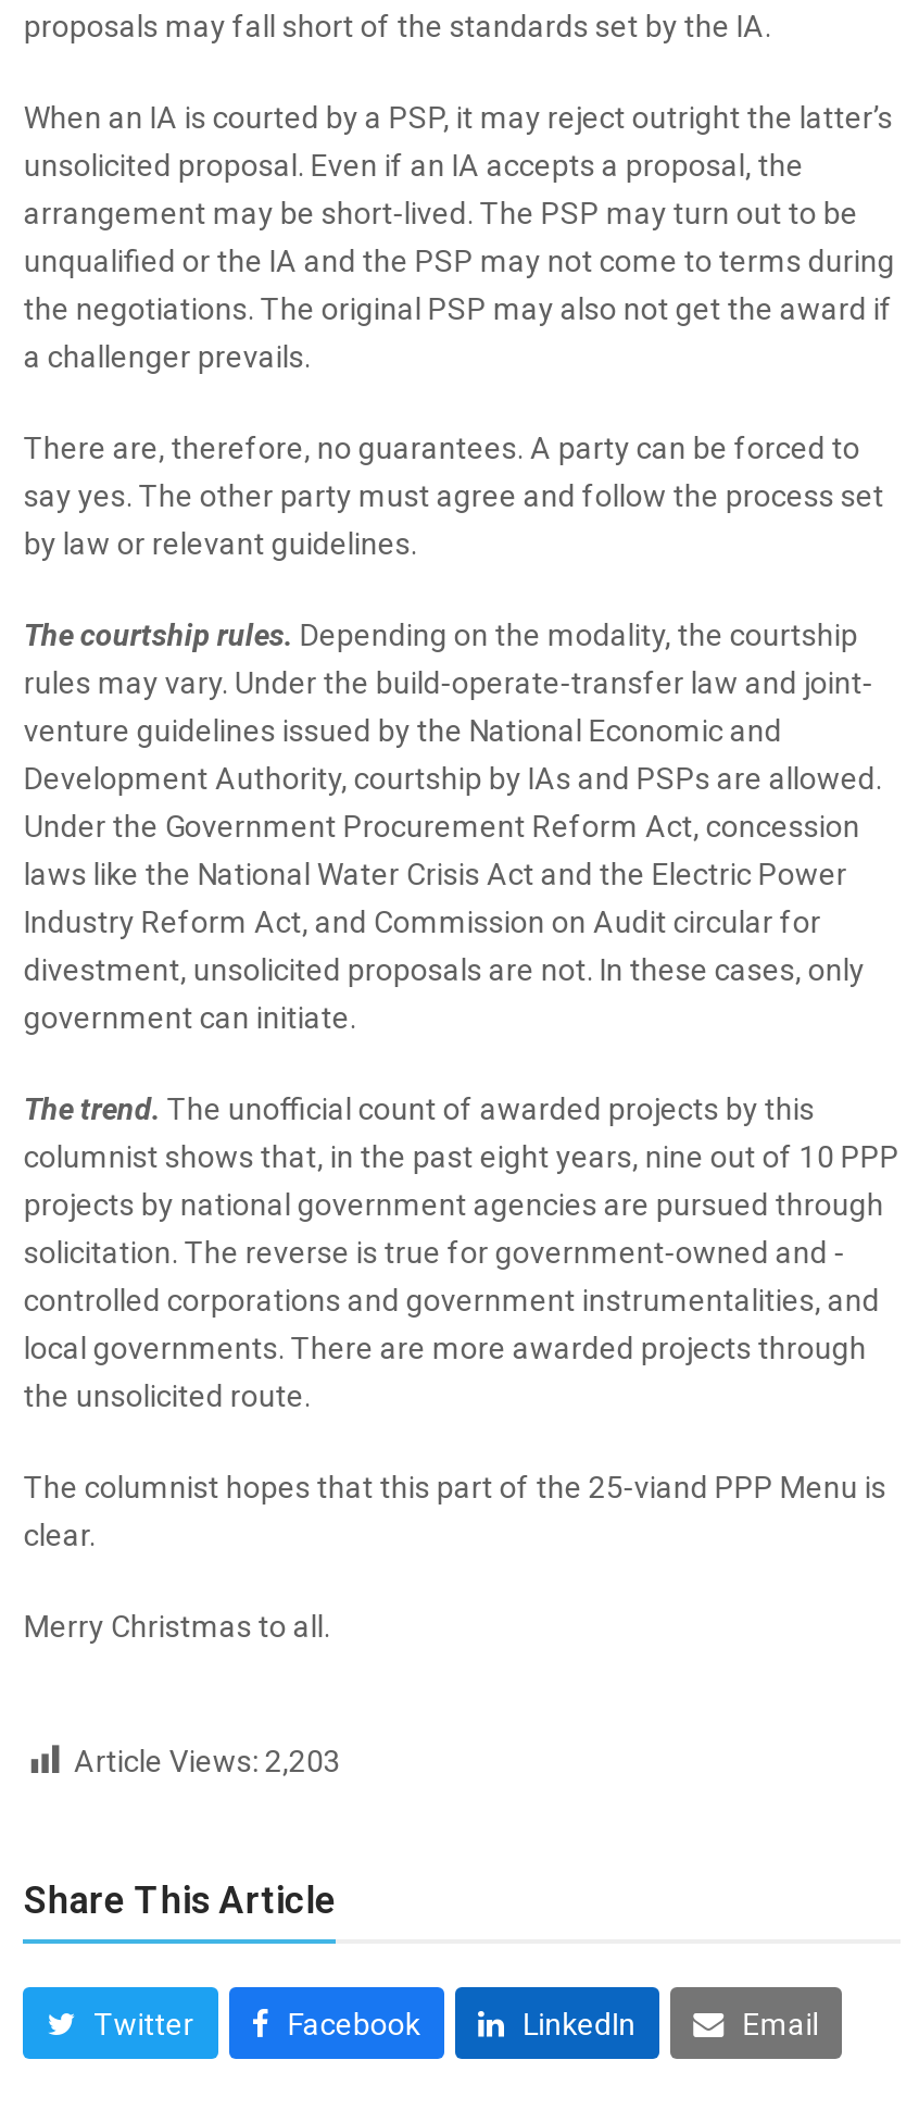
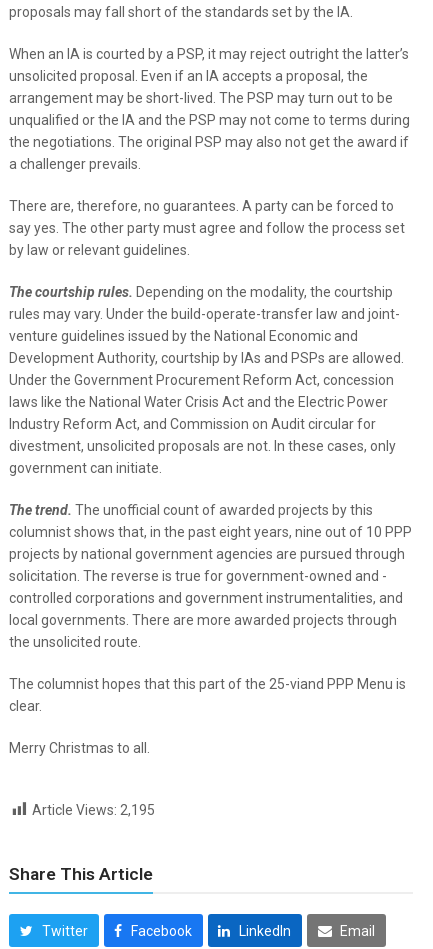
- Article Views: 2,203
+ Article Views: 2,195
